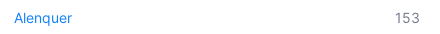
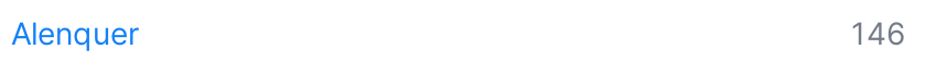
- 153
+ 146
